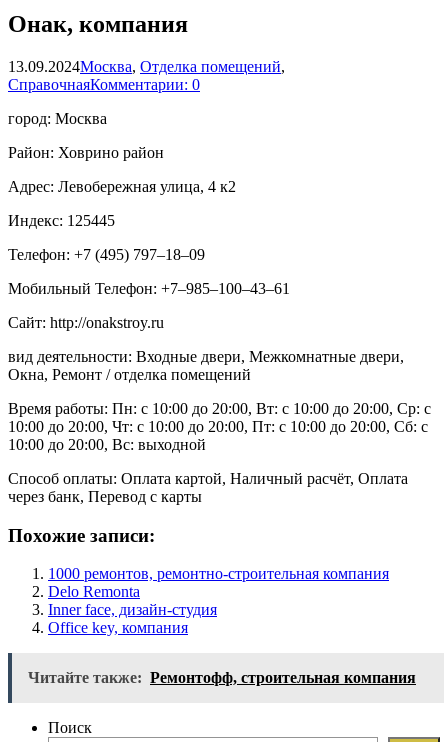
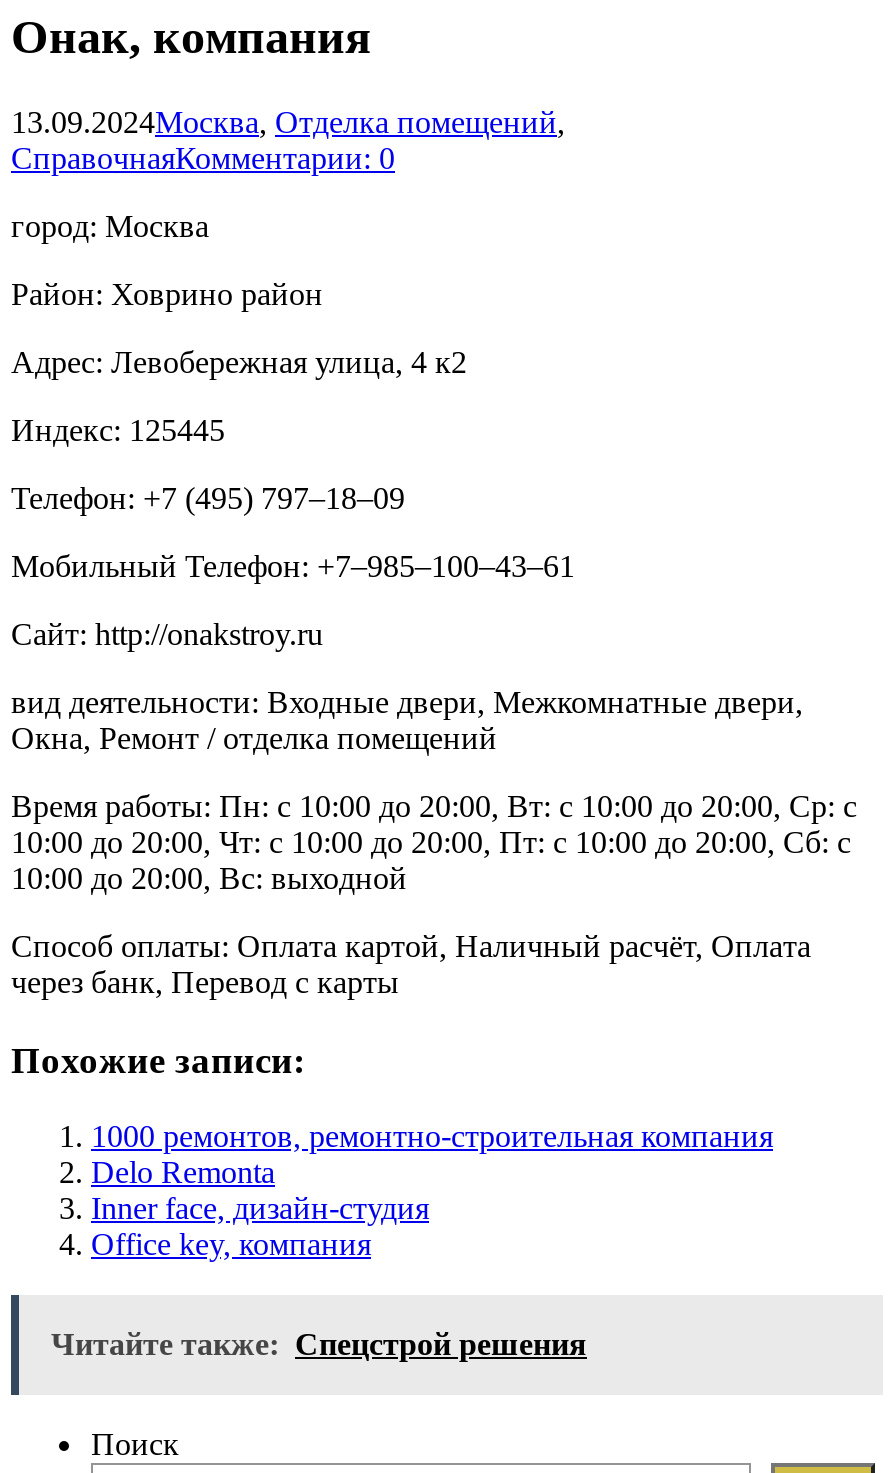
- Читайте также: Ремонтофф, строительная компания
+ Читайте также: Спецстрой решения
